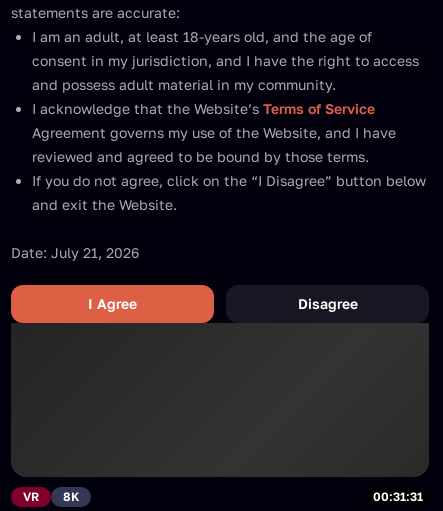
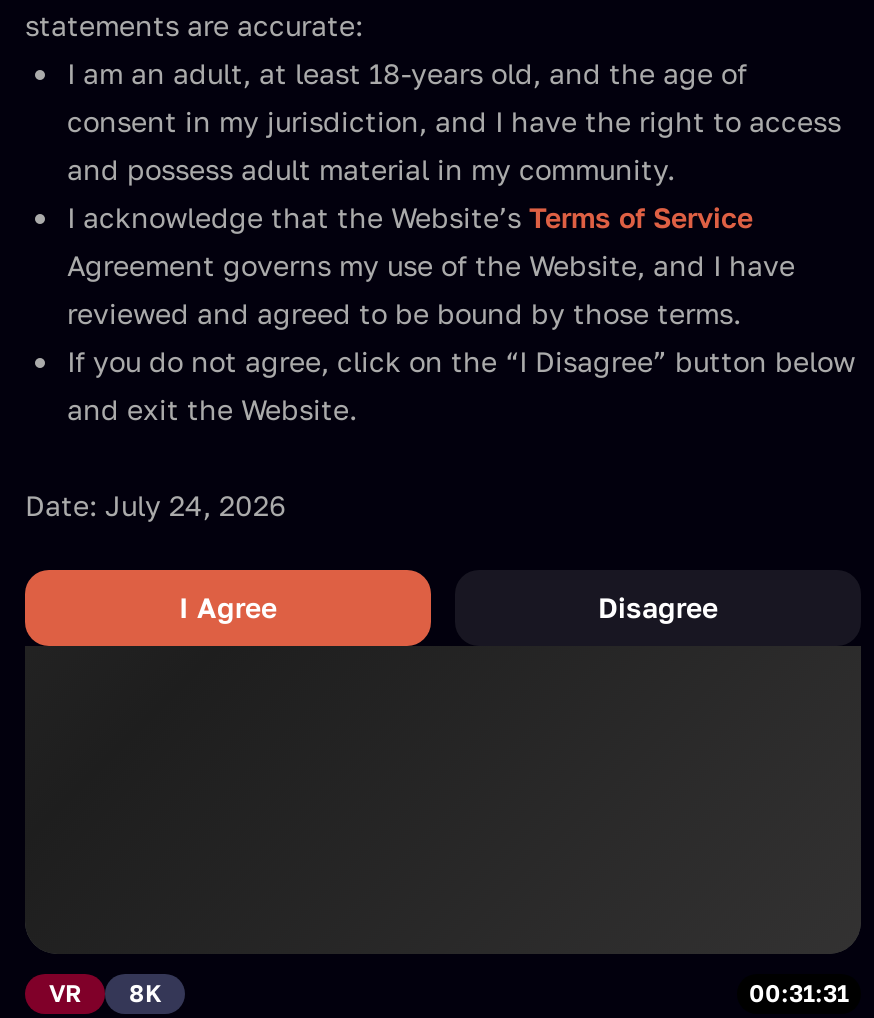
- Date: July 21, 2026
+ Date: July 24, 2026
